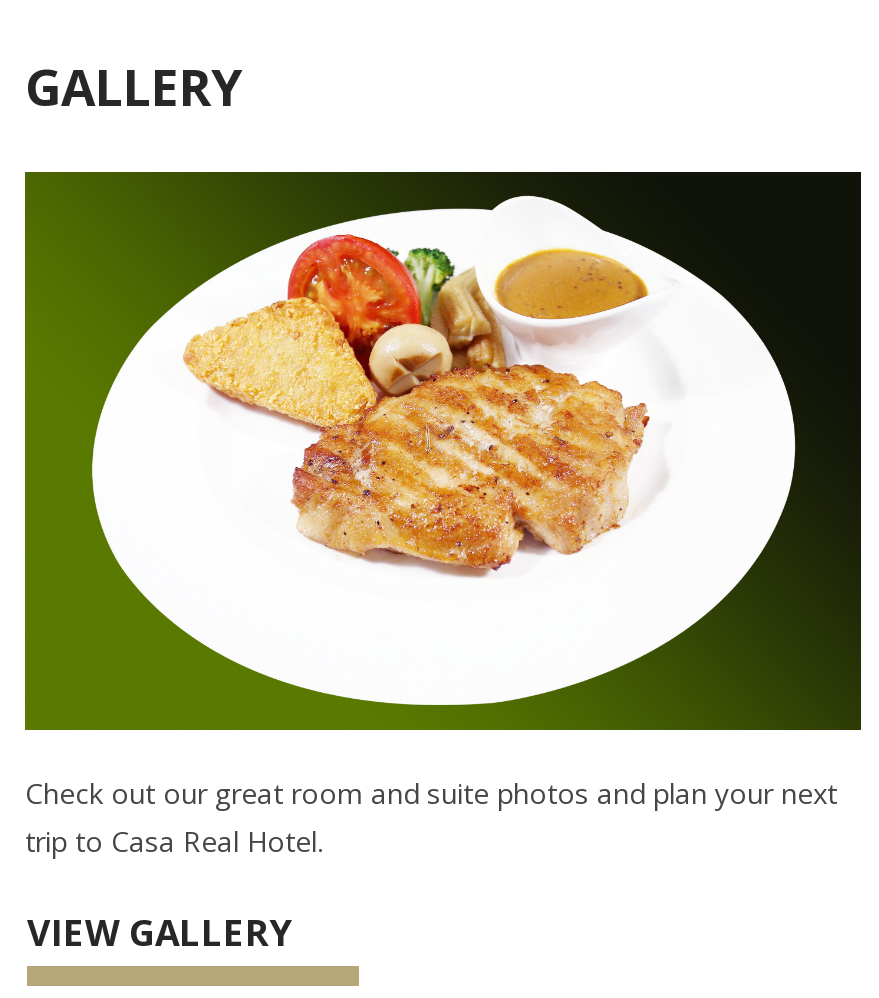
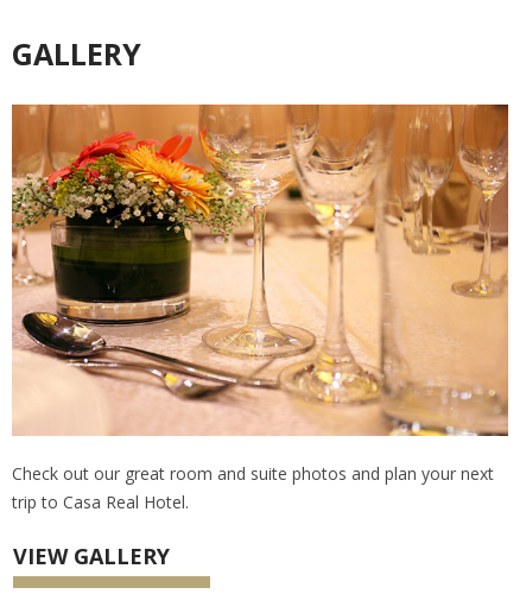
- [image]
+ [image]
